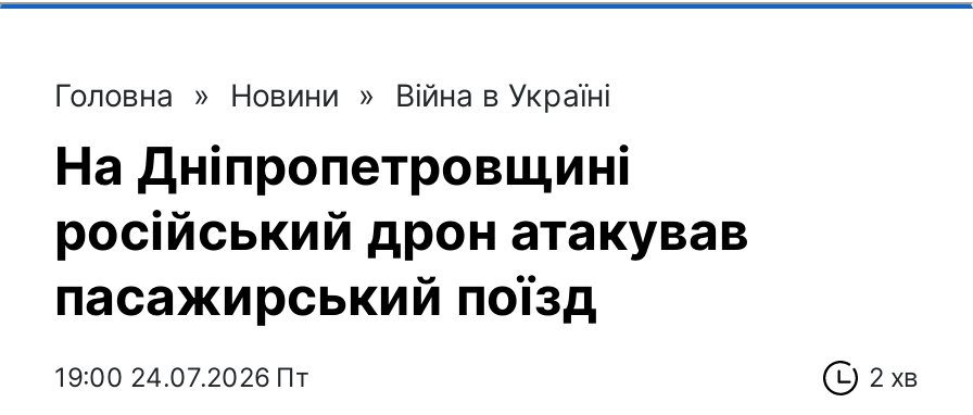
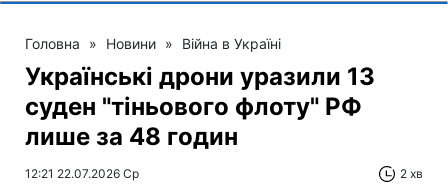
- На Дніпропетровщині
- російський дрон атакував
- пасажирський поїзд
+ Українські дрони уразили 13
+ суден "тіньового флоту" РФ
+ лише за 48 годин

- 19:00 24.07.2026 Пт
+ 12:21 22.07.2026 Ср
